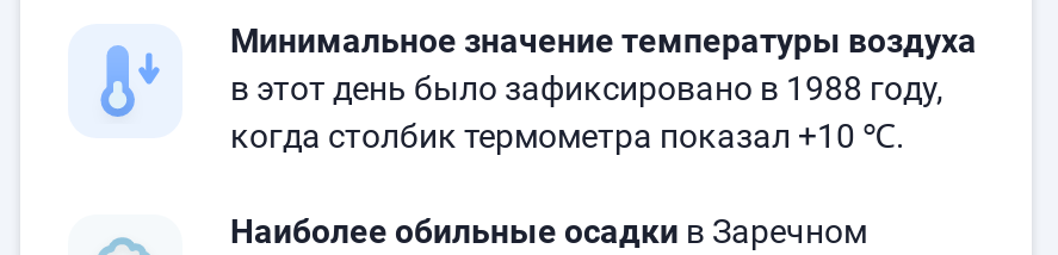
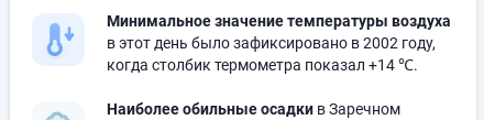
- в этот день было зафиксировано в 1988 году,
+ в этот день было зафиксировано в 2002 году,

- когда столбик термометра показал +10 ℃.
+ когда столбик термометра показал +14 ℃.
